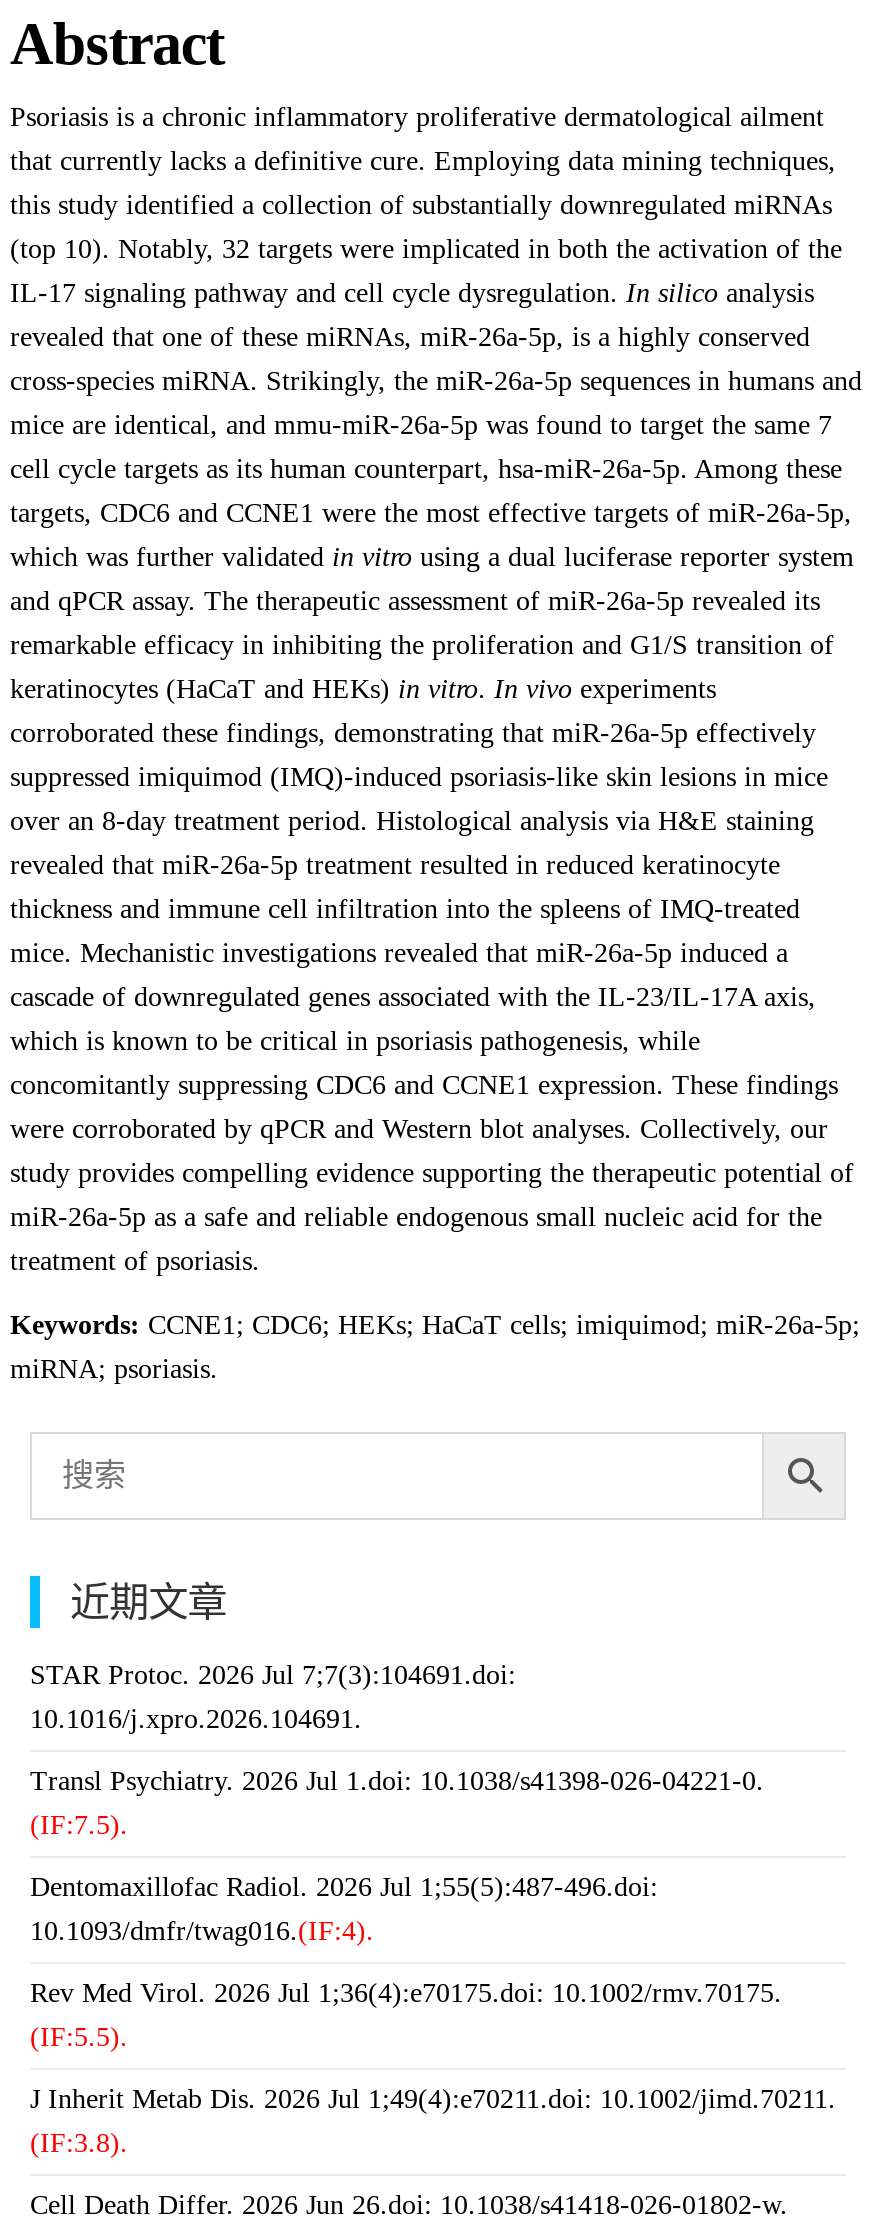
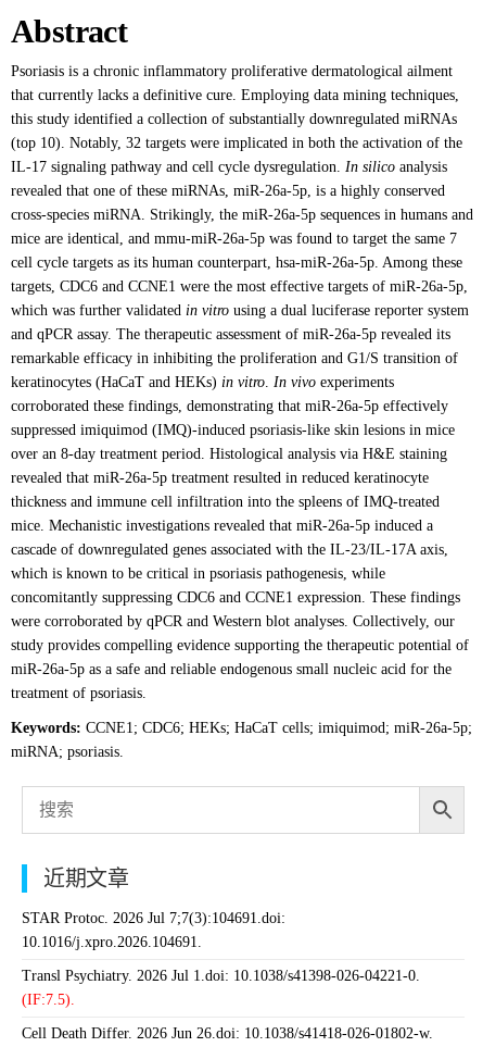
- Dentomaxillofac Radiol. 2026 Jul 1;55(5):487-496.doi:
- 10.1093/dmfr/twag016.(IF:4).
- Rev Med Virol. 2026 Jul 1;36(4):e70175.doi: 10.1002/rmv.70175.
- (IF:5.5).
- J Inherit Metab Dis. 2026 Jul 1;49(4):e70211.doi: 10.1002/jimd.70211.
- (IF:3.8).
